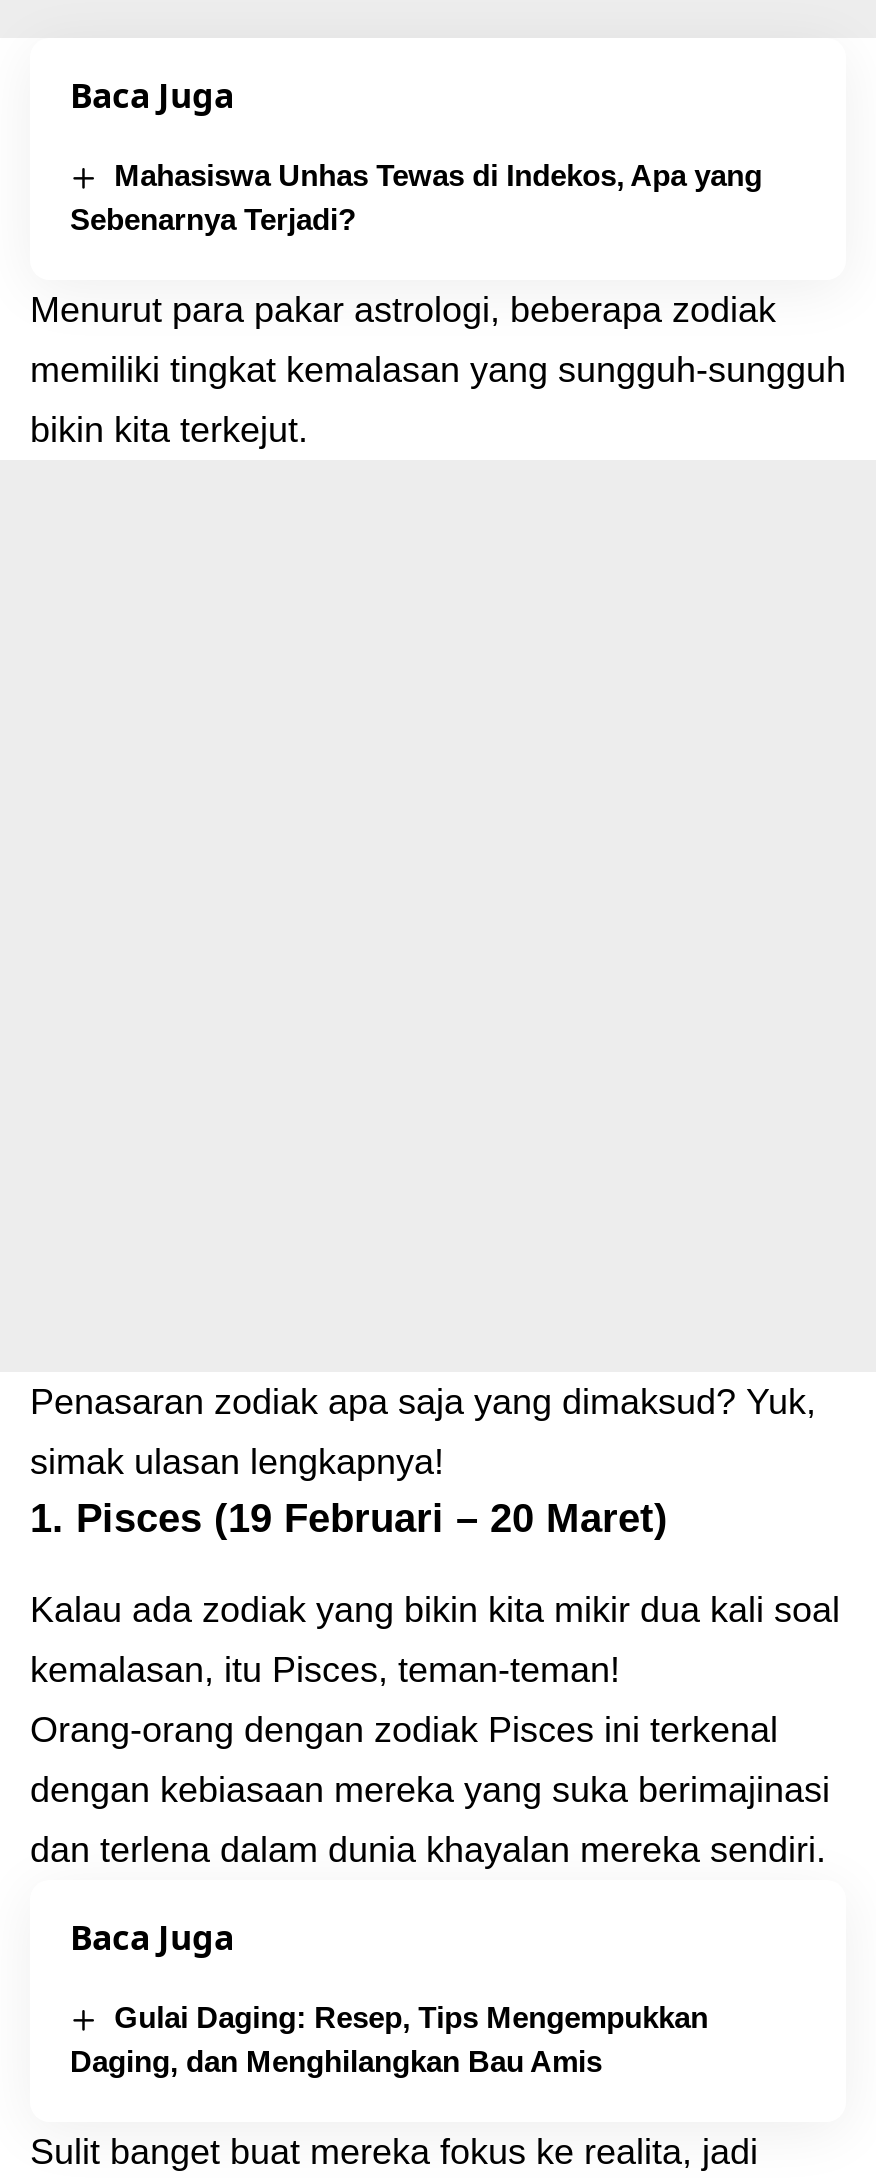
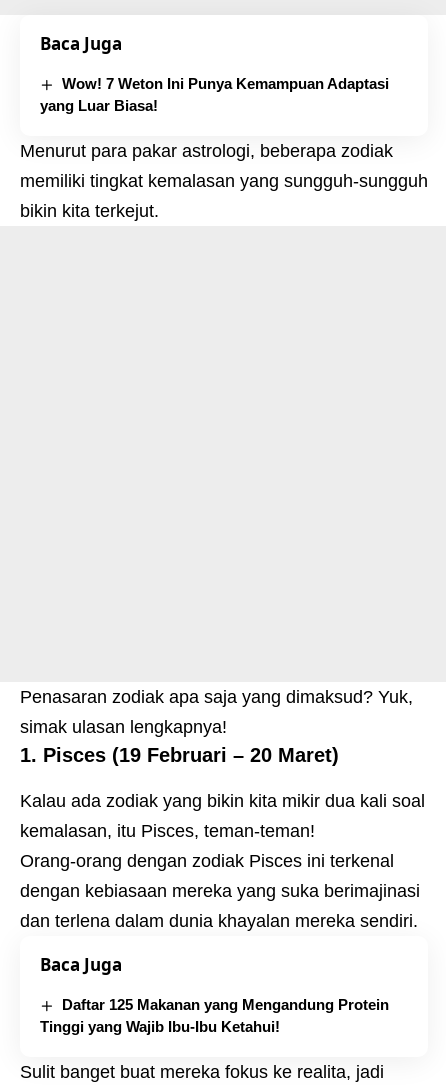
- Mahasiswa Unhas Tewas di Indekos, Apa yang
- Sebenarnya Terjadi?
+ Wow! 7 Weton Ini Punya Kemampuan Adaptasi
+ yang Luar Biasa!

- Gulai Daging: Resep, Tips Mengempukkan
- Daging, dan Menghilangkan Bau Amis
+ Daftar 125 Makanan yang Mengandung Protein
+ Tinggi yang Wajib Ibu-Ibu Ketahui!
